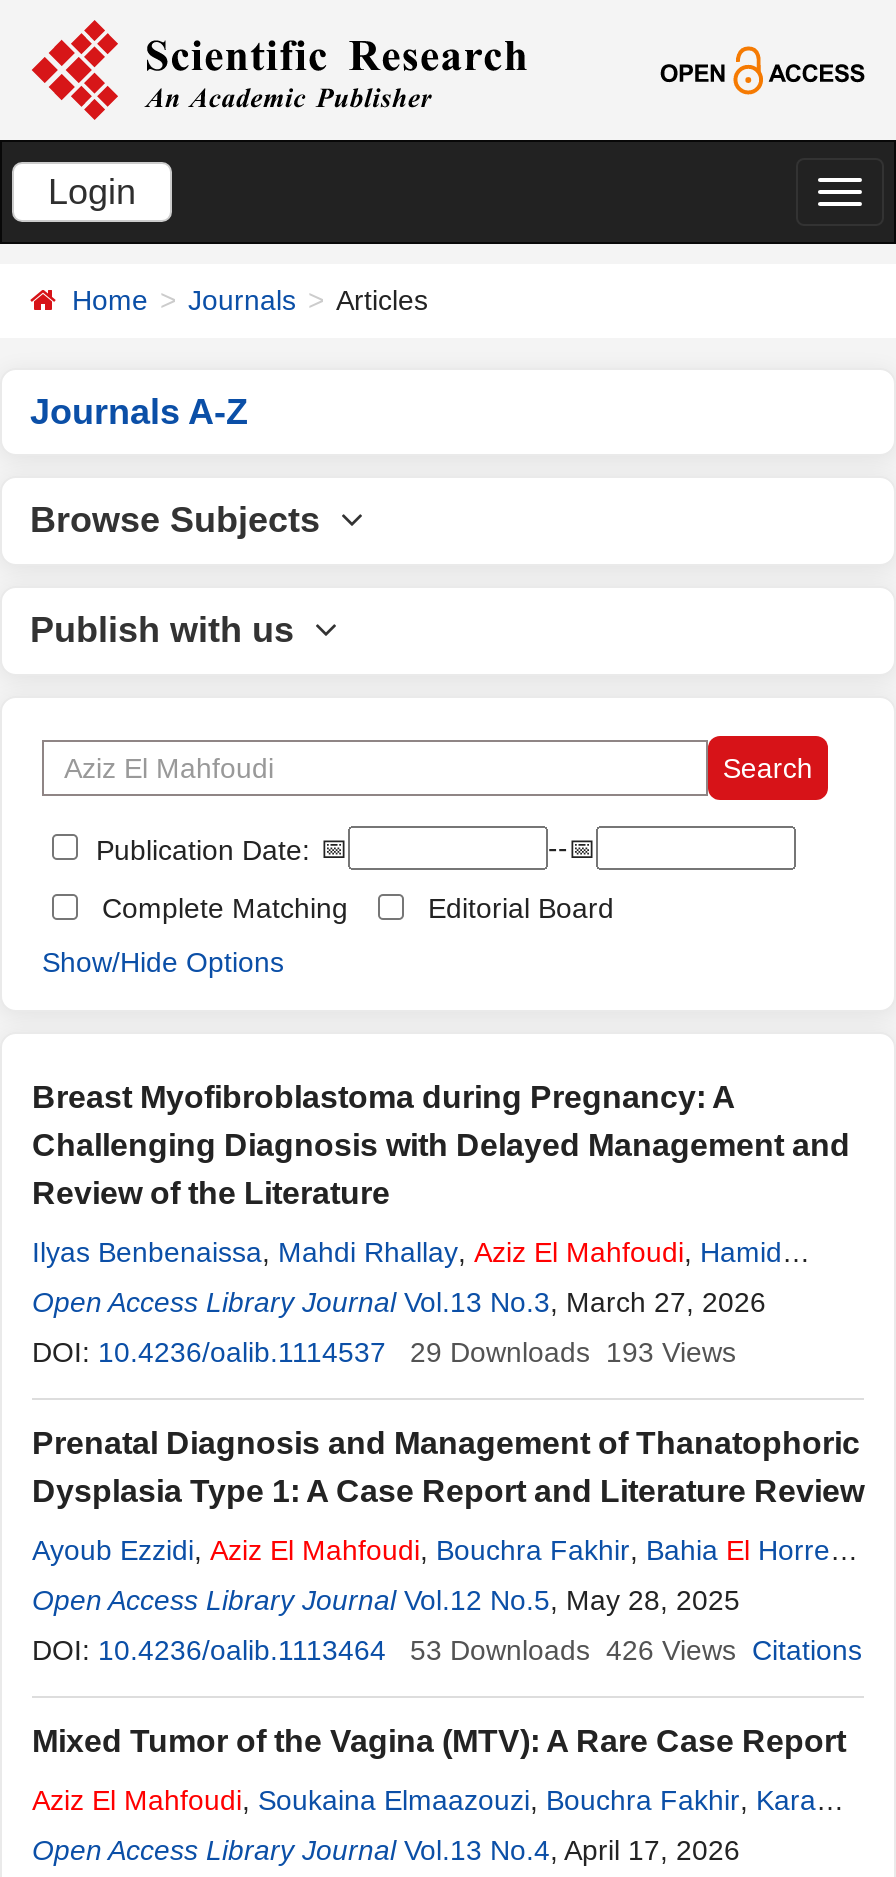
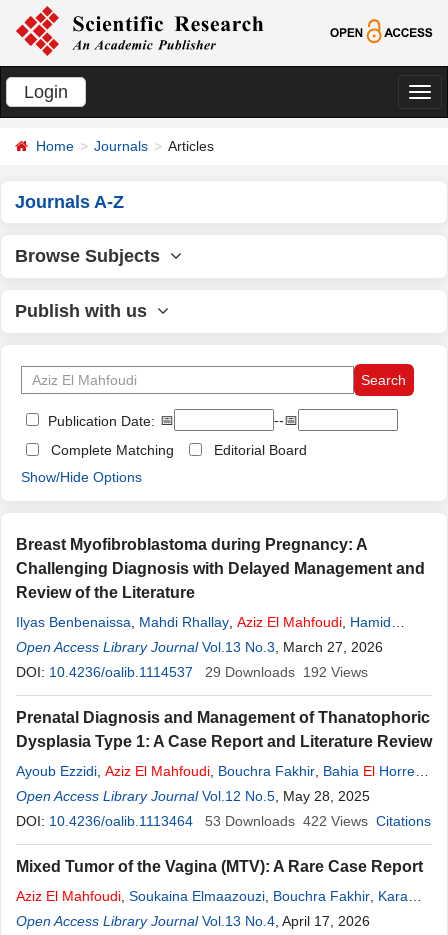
- 29 Downloads 193 Views
+ 29 Downloads 192 Views

- 53 Downloads 426 Views Citations
+ 53 Downloads 422 Views Citations
